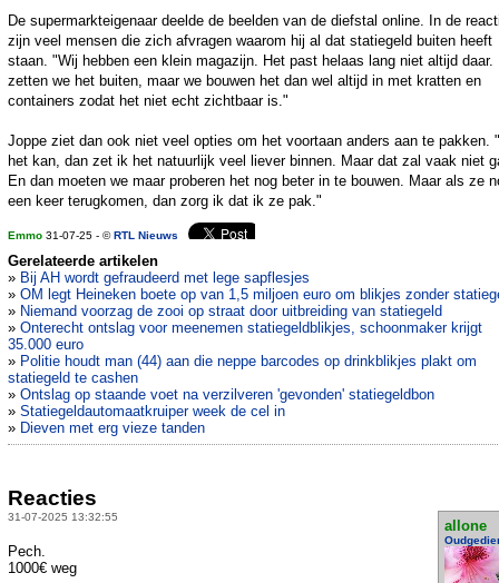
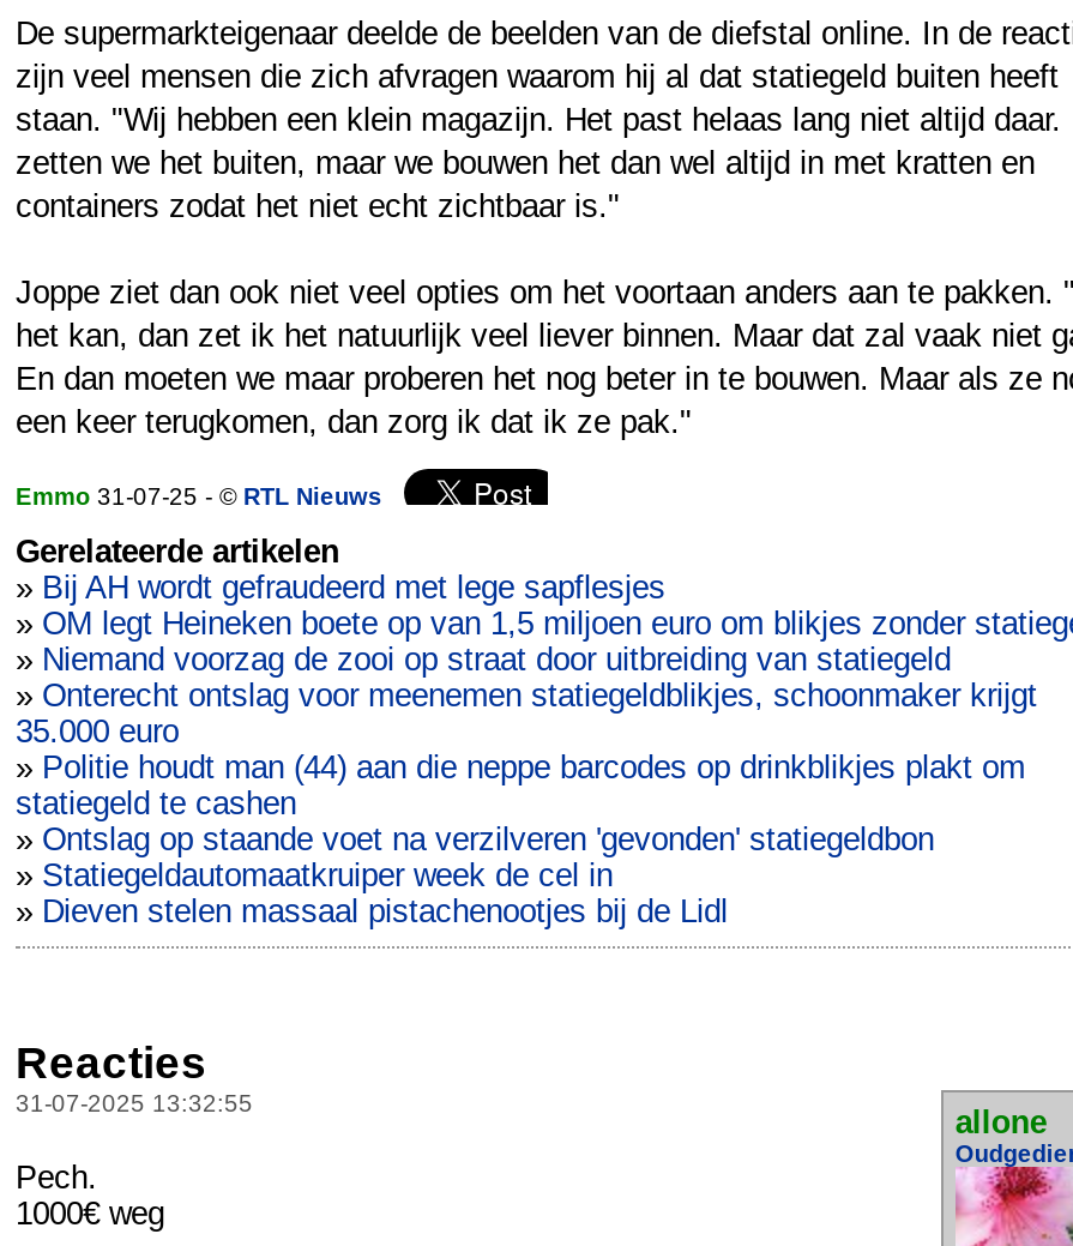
- » Dieven met erg vieze tanden
+ » Dieven stelen massaal pistachenootjes bij de Lidl
